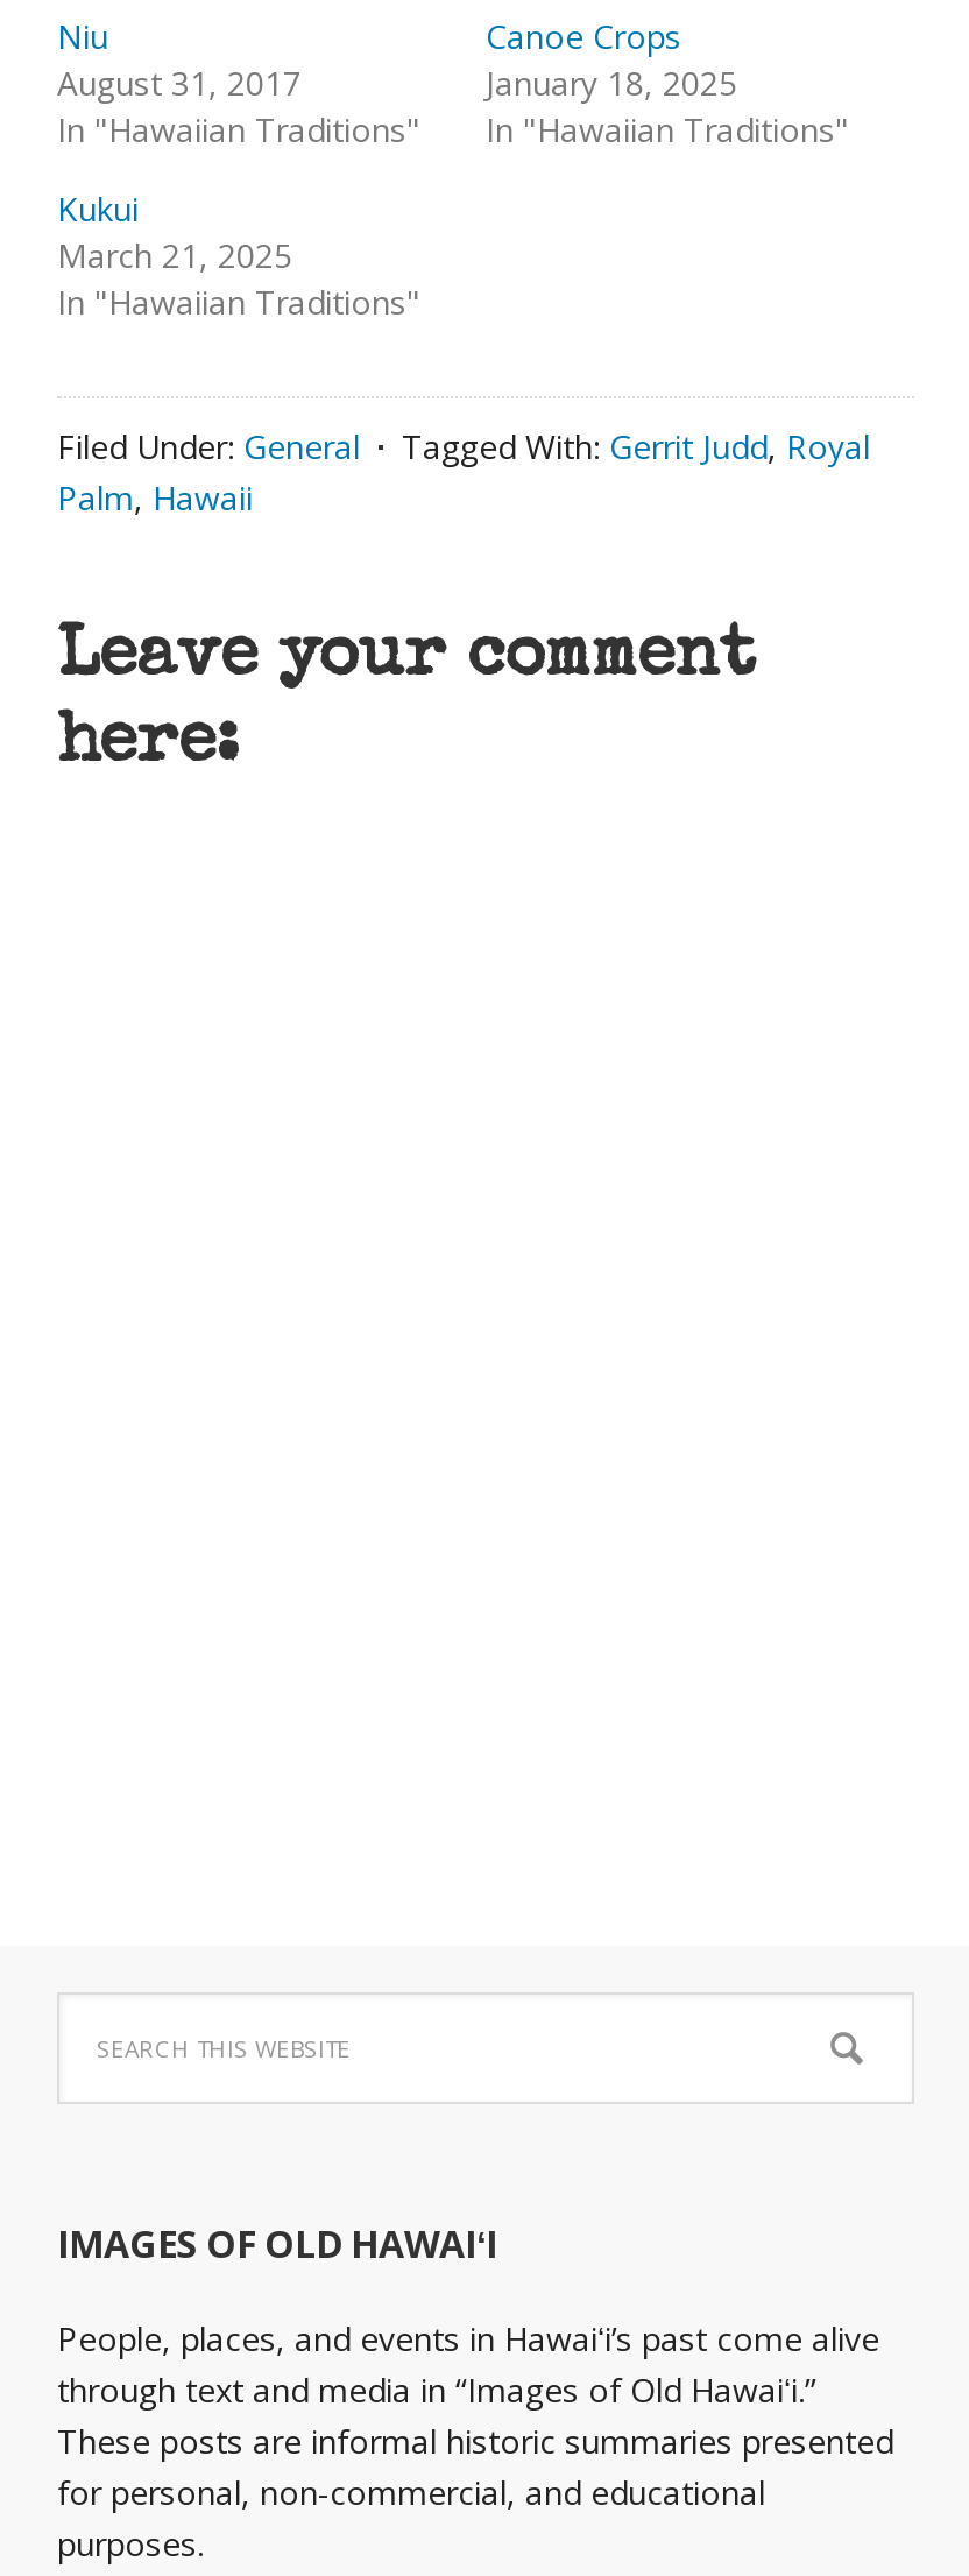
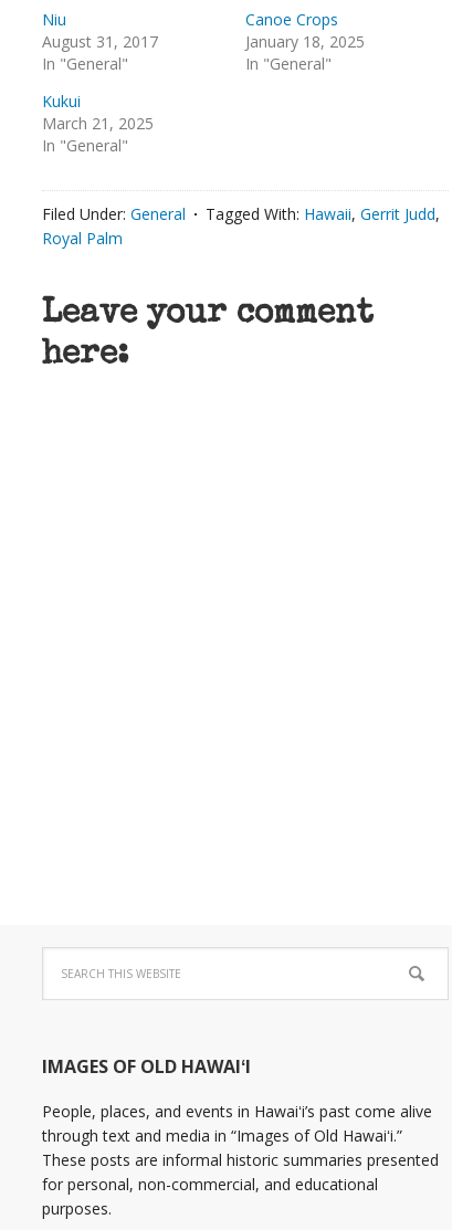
- In "Hawaiian Traditions"
+ In "General"

- In "Hawaiian Traditions"
+ In "General"

- In "Hawaiian Traditions"
+ In "General"

- Tagged With: Gerrit Judd, Royal
- Palm, Hawaii
+ Tagged With: Hawaii, Gerrit Judd,
+ Royal Palm
